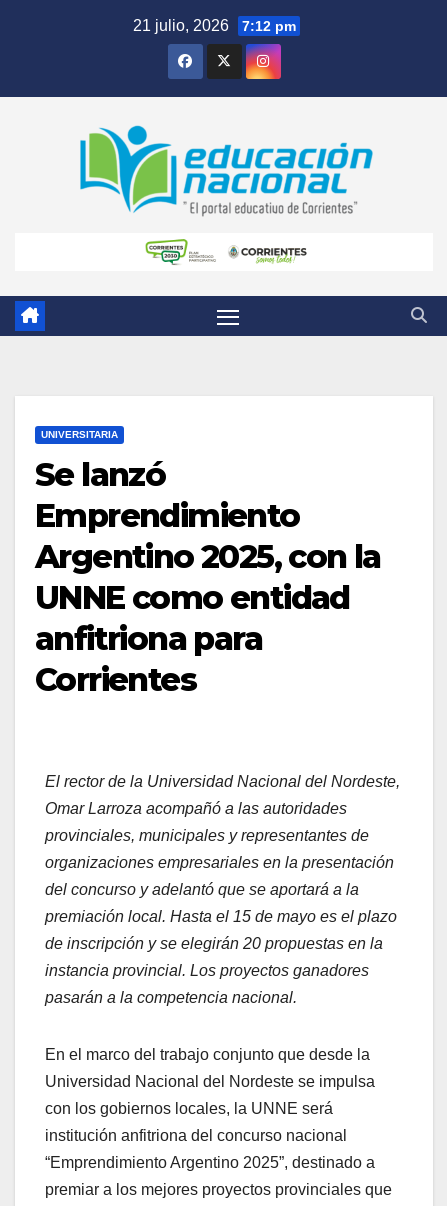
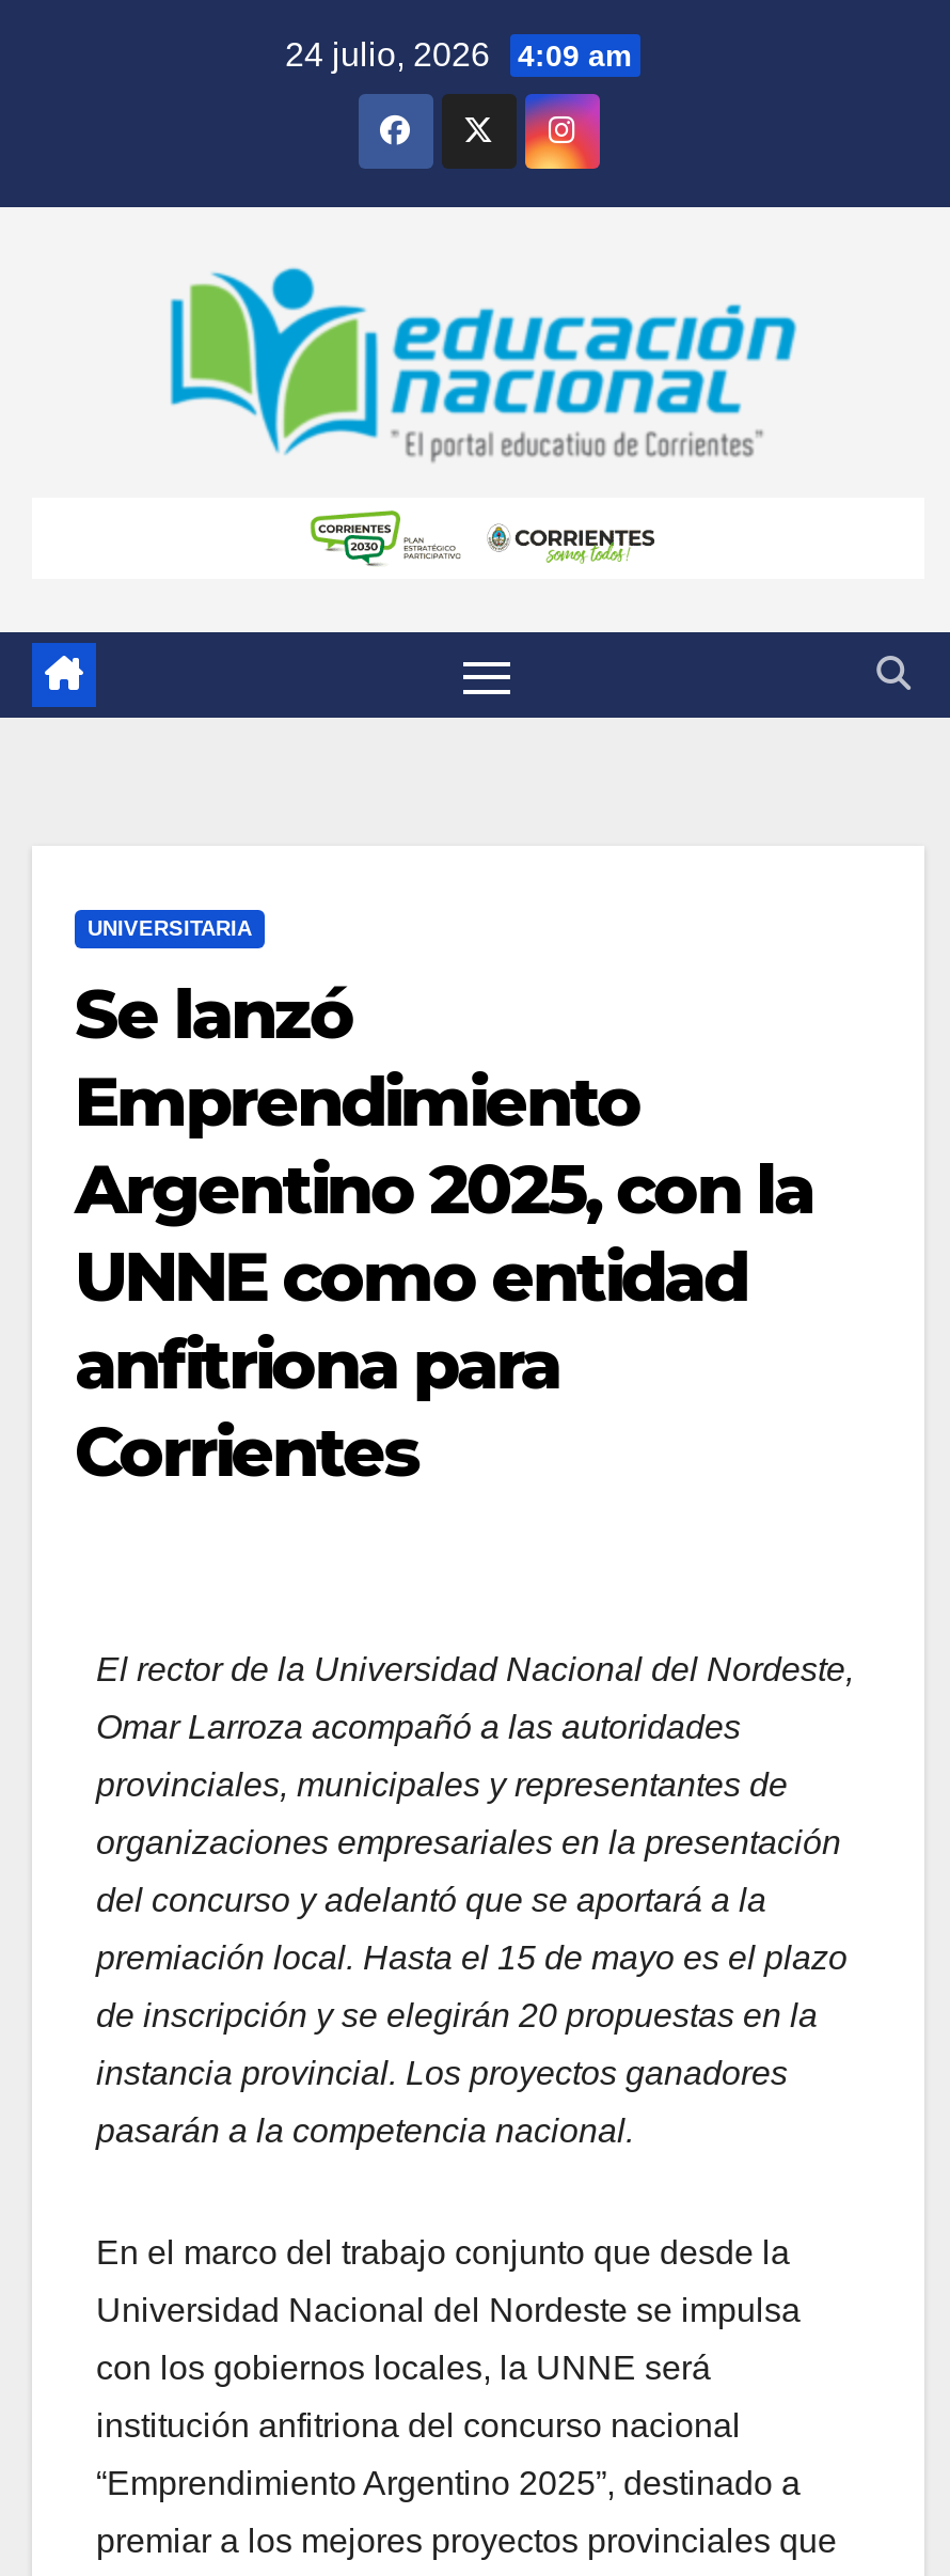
- 21 julio, 2026 7:12 pm
+ 24 julio, 2026 4:09 am
